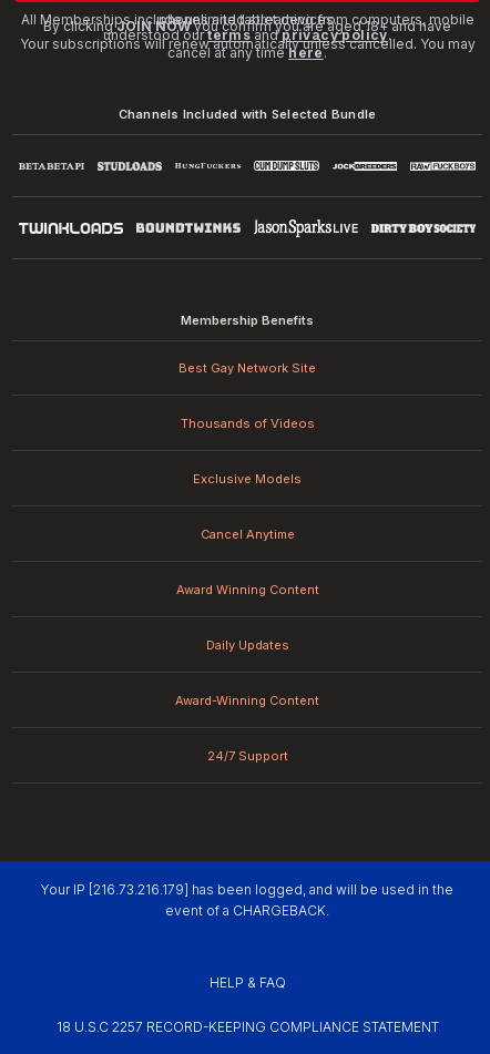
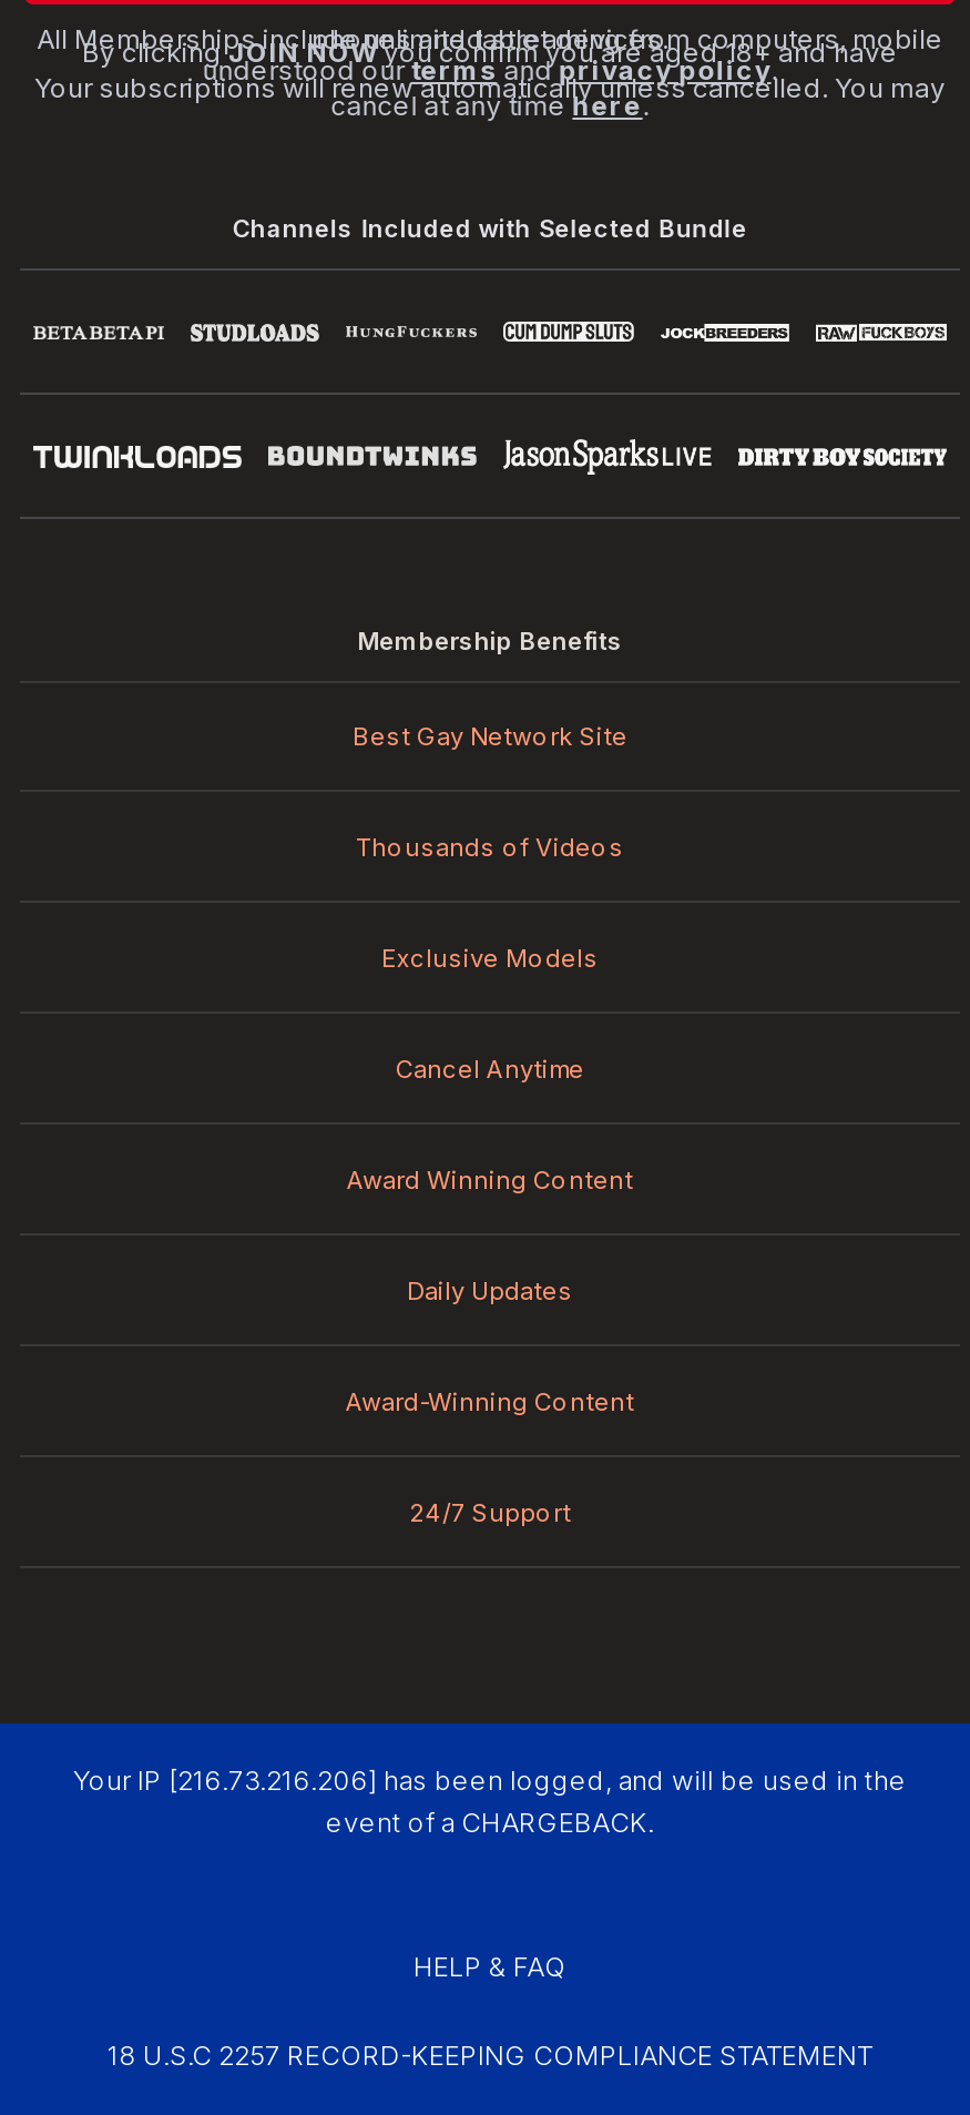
- Your IP [216.73.216.179] has been logged, and will be used in the
+ Your IP [216.73.216.206] has been logged, and will be used in the
